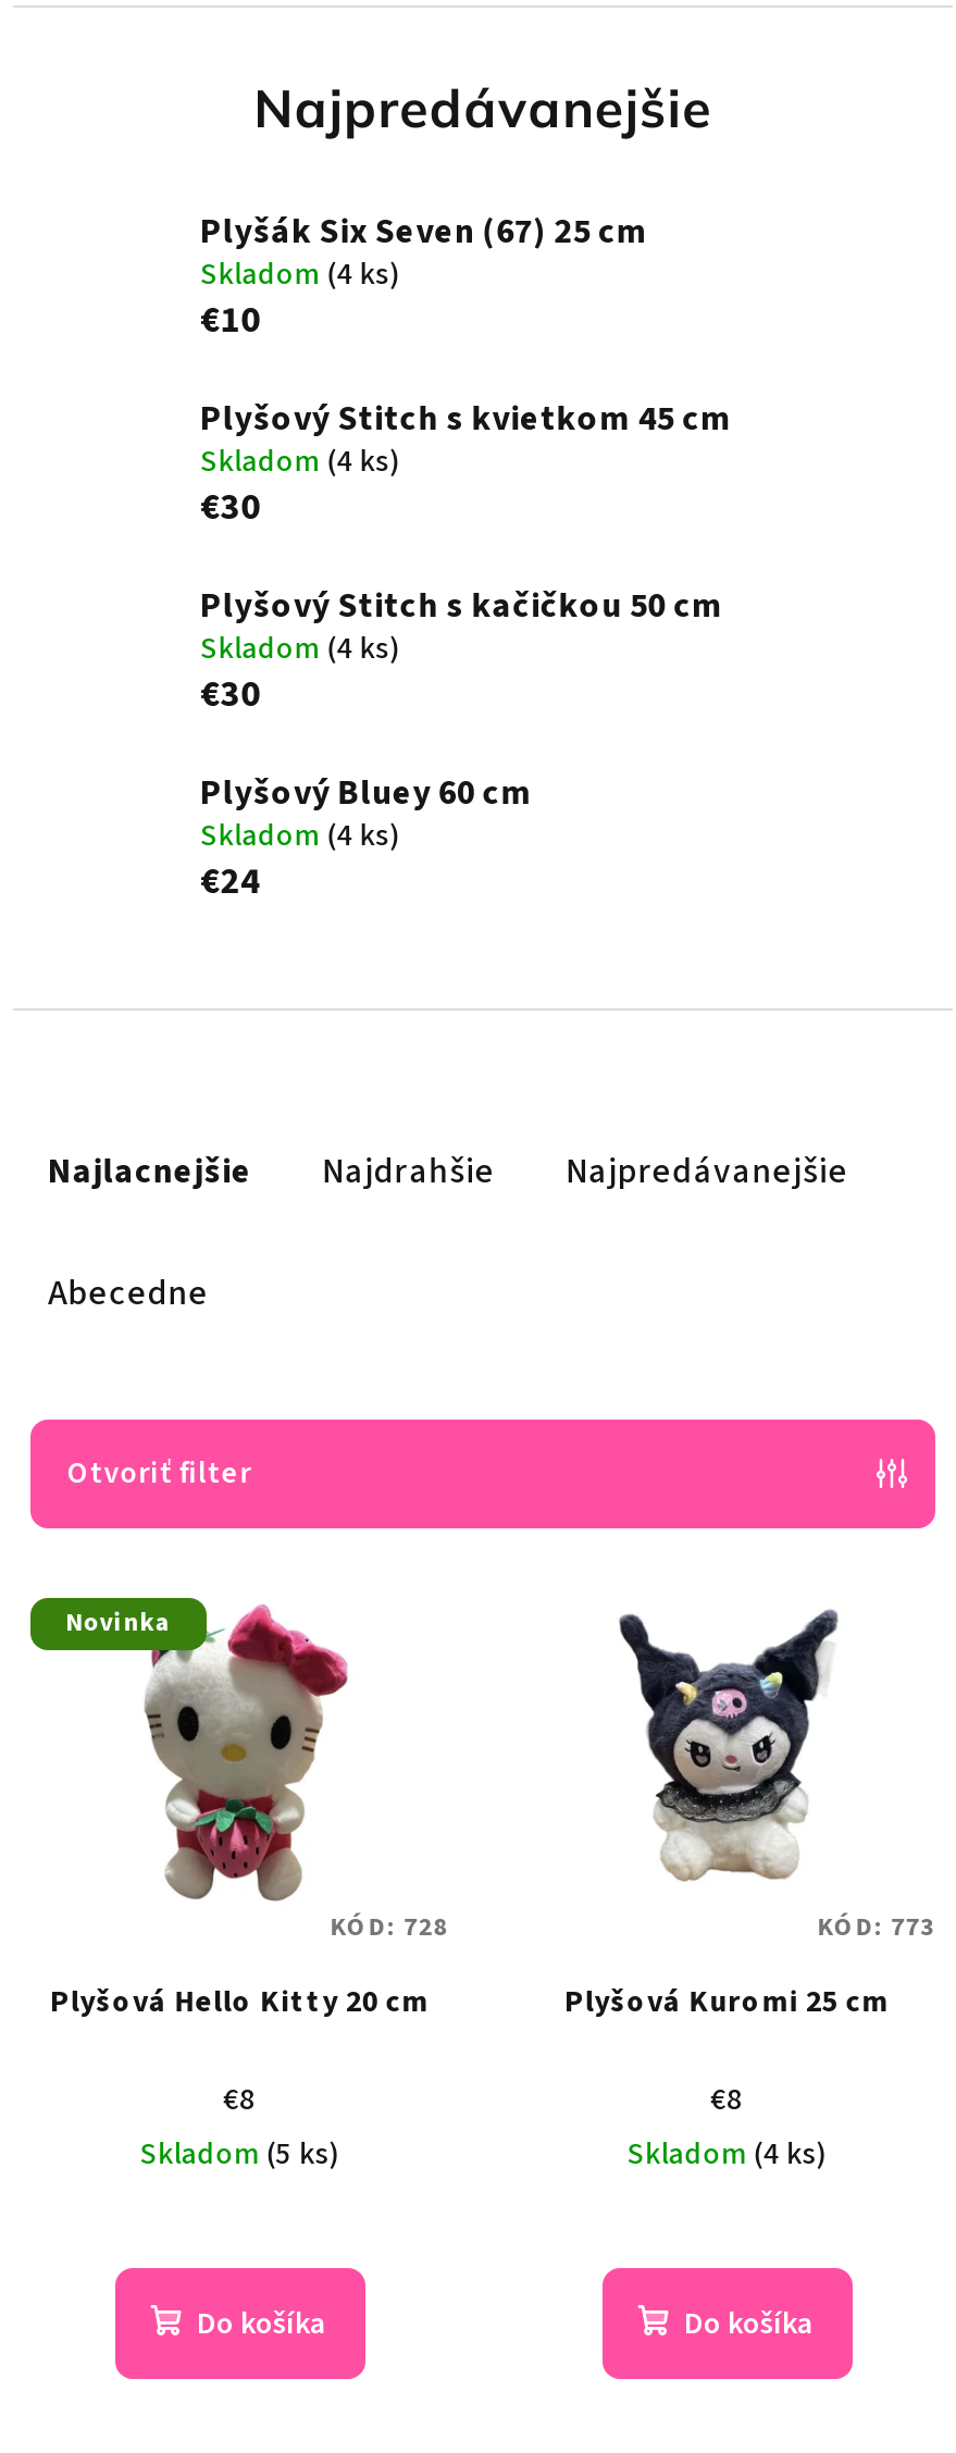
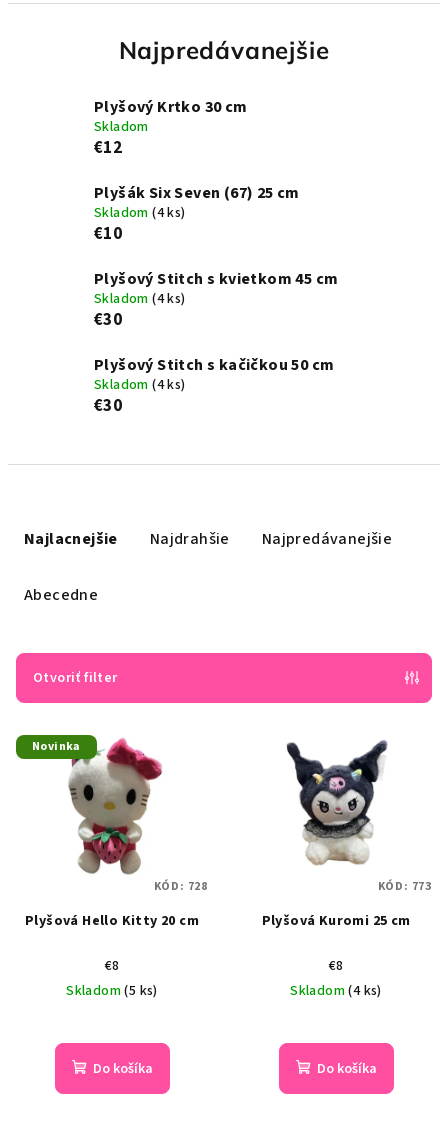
+ Plyšový Krtko 30 cm
+ Skladom
+ €12

moved down: Plyšák Six Seven (67) 25 cm | Skladom (4 ks) | €10 | ... | Skladom (4 ks) | €30

- Plyšový Bluey 60 cm
- Skladom (4 ks)
- €24
